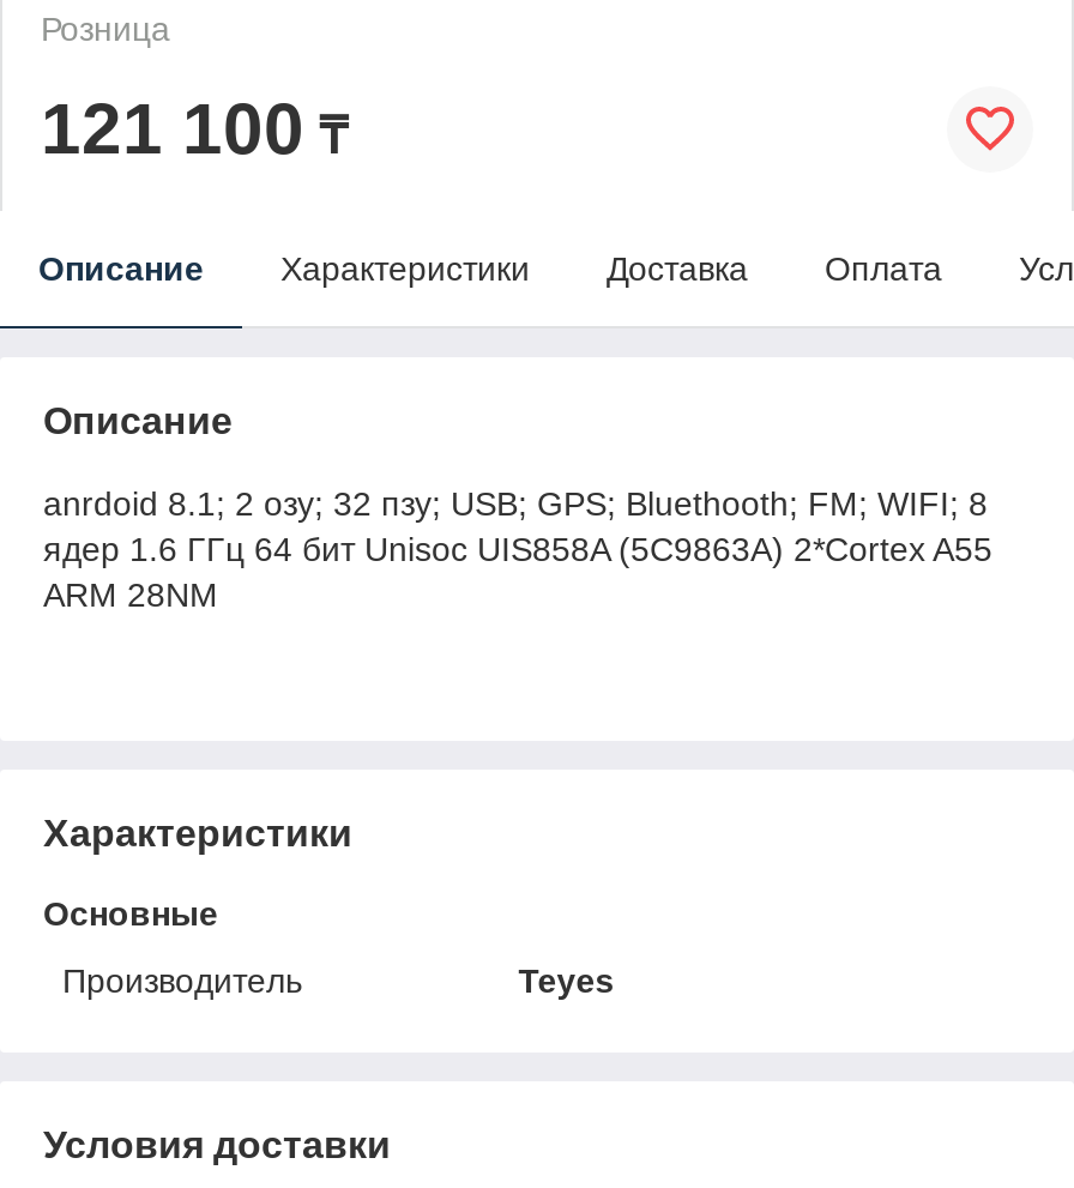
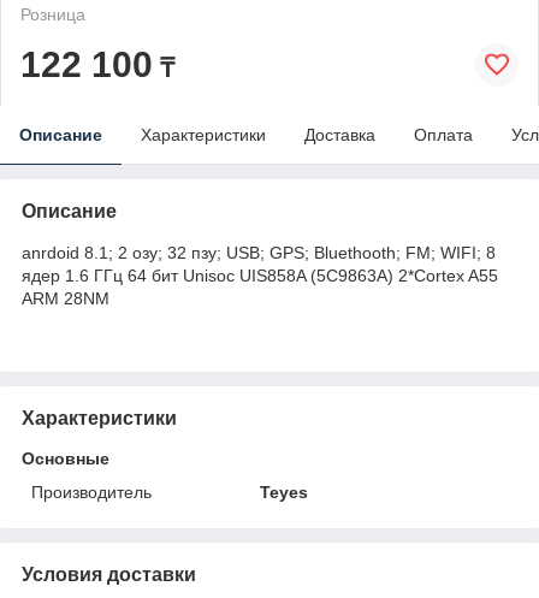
- 121 100 ₸
+ 122 100 ₸
